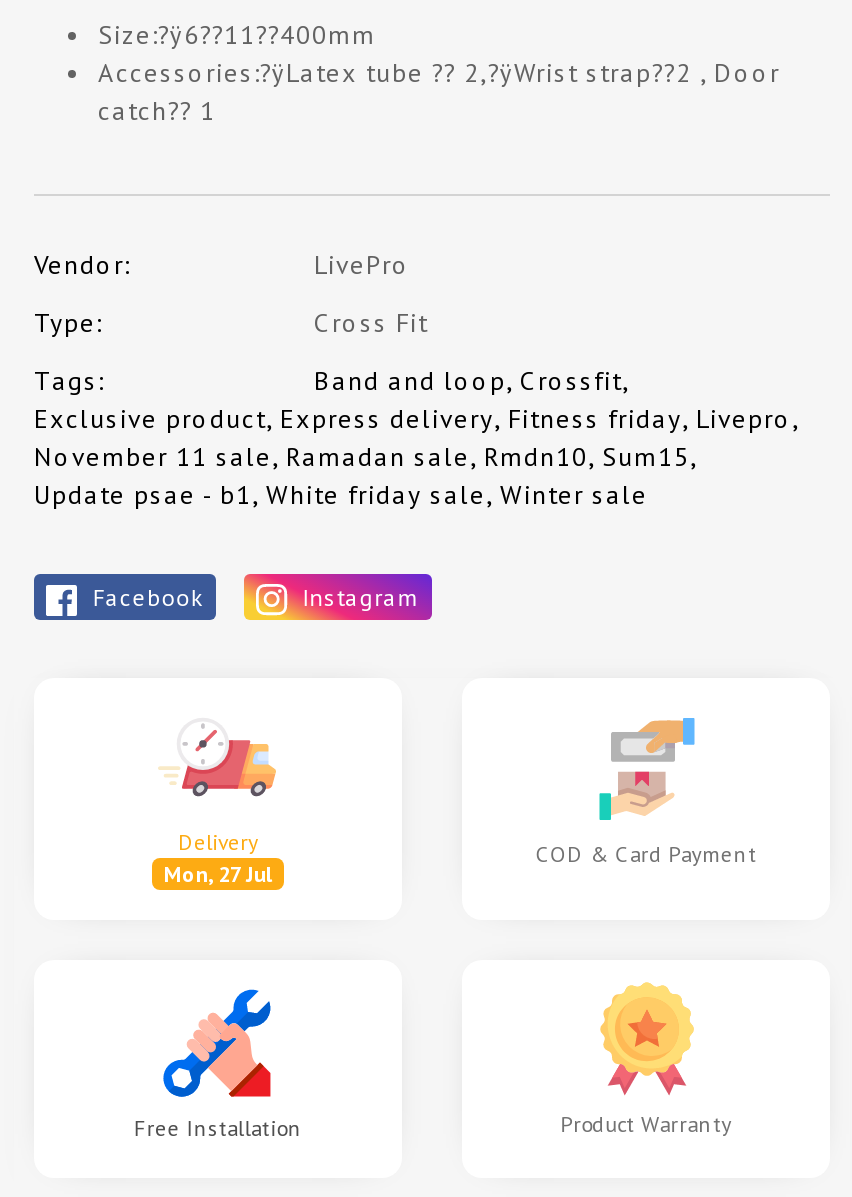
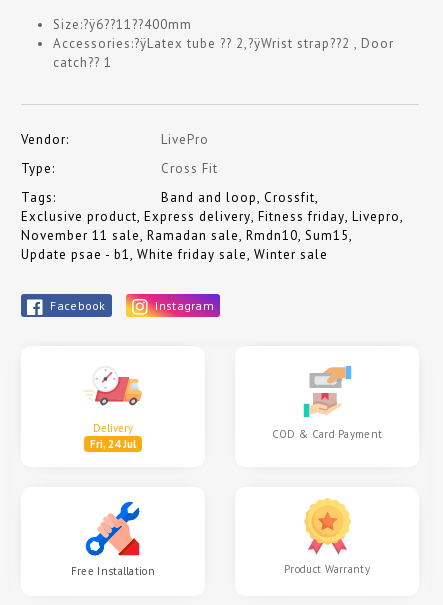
- Mon, 27 Jul
+ Fri, 24 Jul
